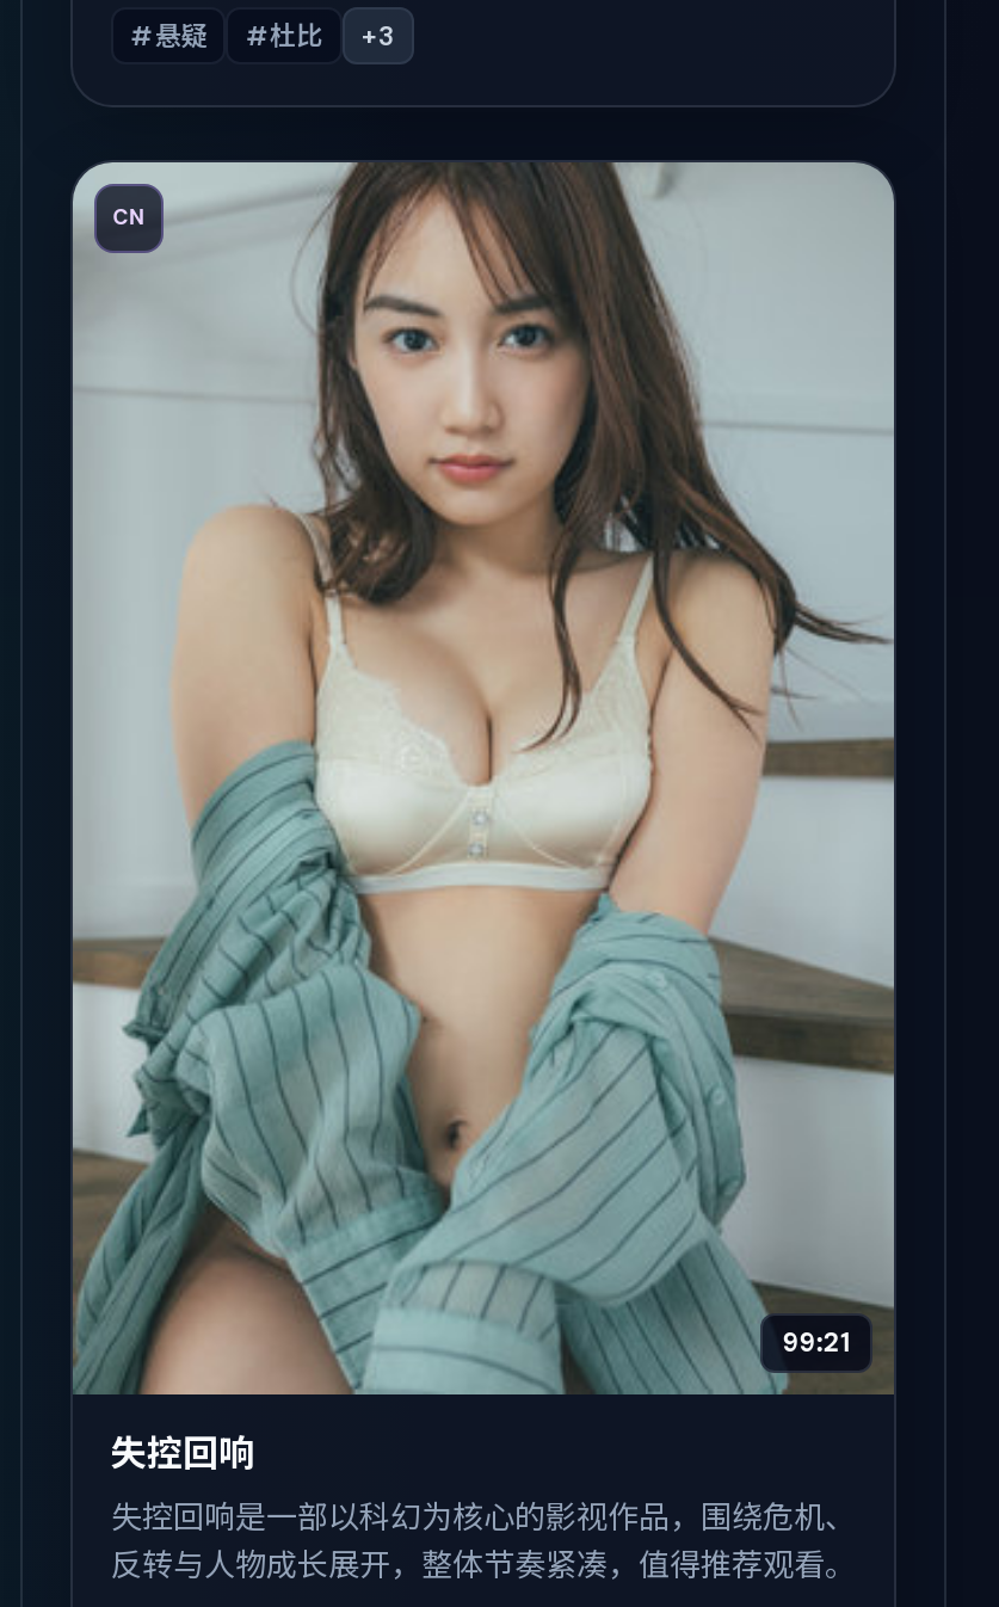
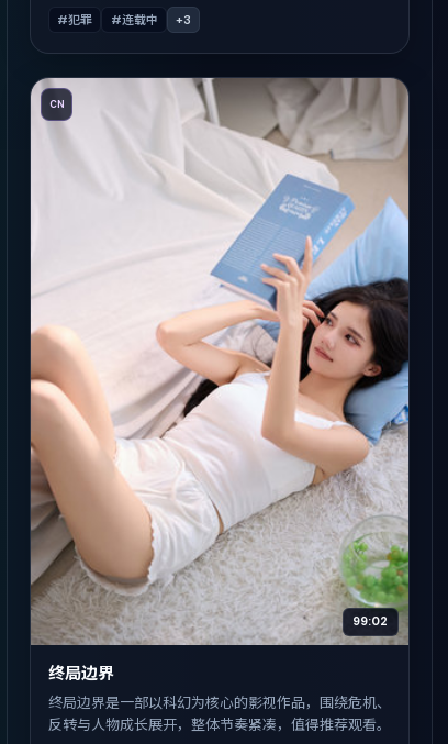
- #悬疑
- #杜比
+ #犯罪
+ #连载中

- [image]
- 99:21
+ [image]
+ 99:02

- 失控回响
- 失控回响是一部以科幻为核心的影视作品，围绕危机、
+ 终局边界
+ 终局边界是一部以科幻为核心的影视作品，围绕危机、
